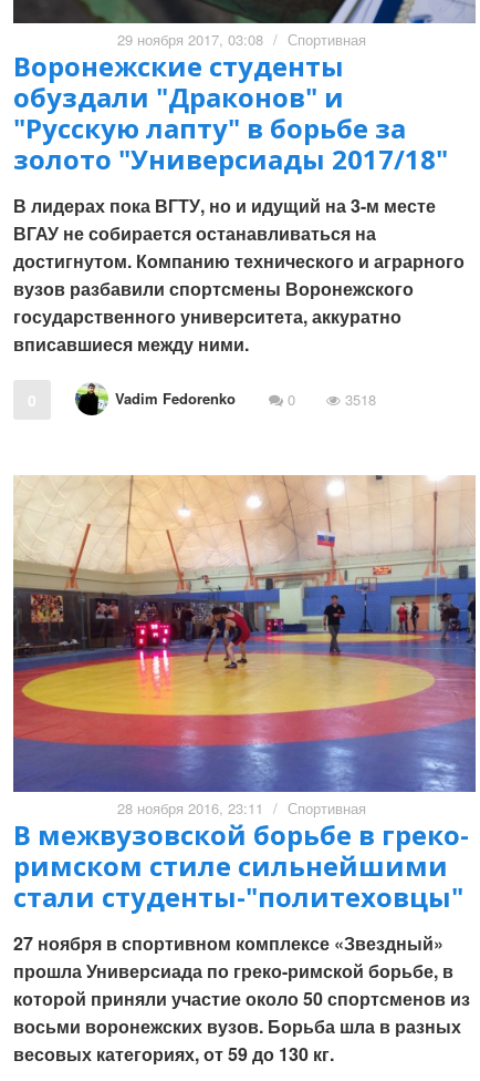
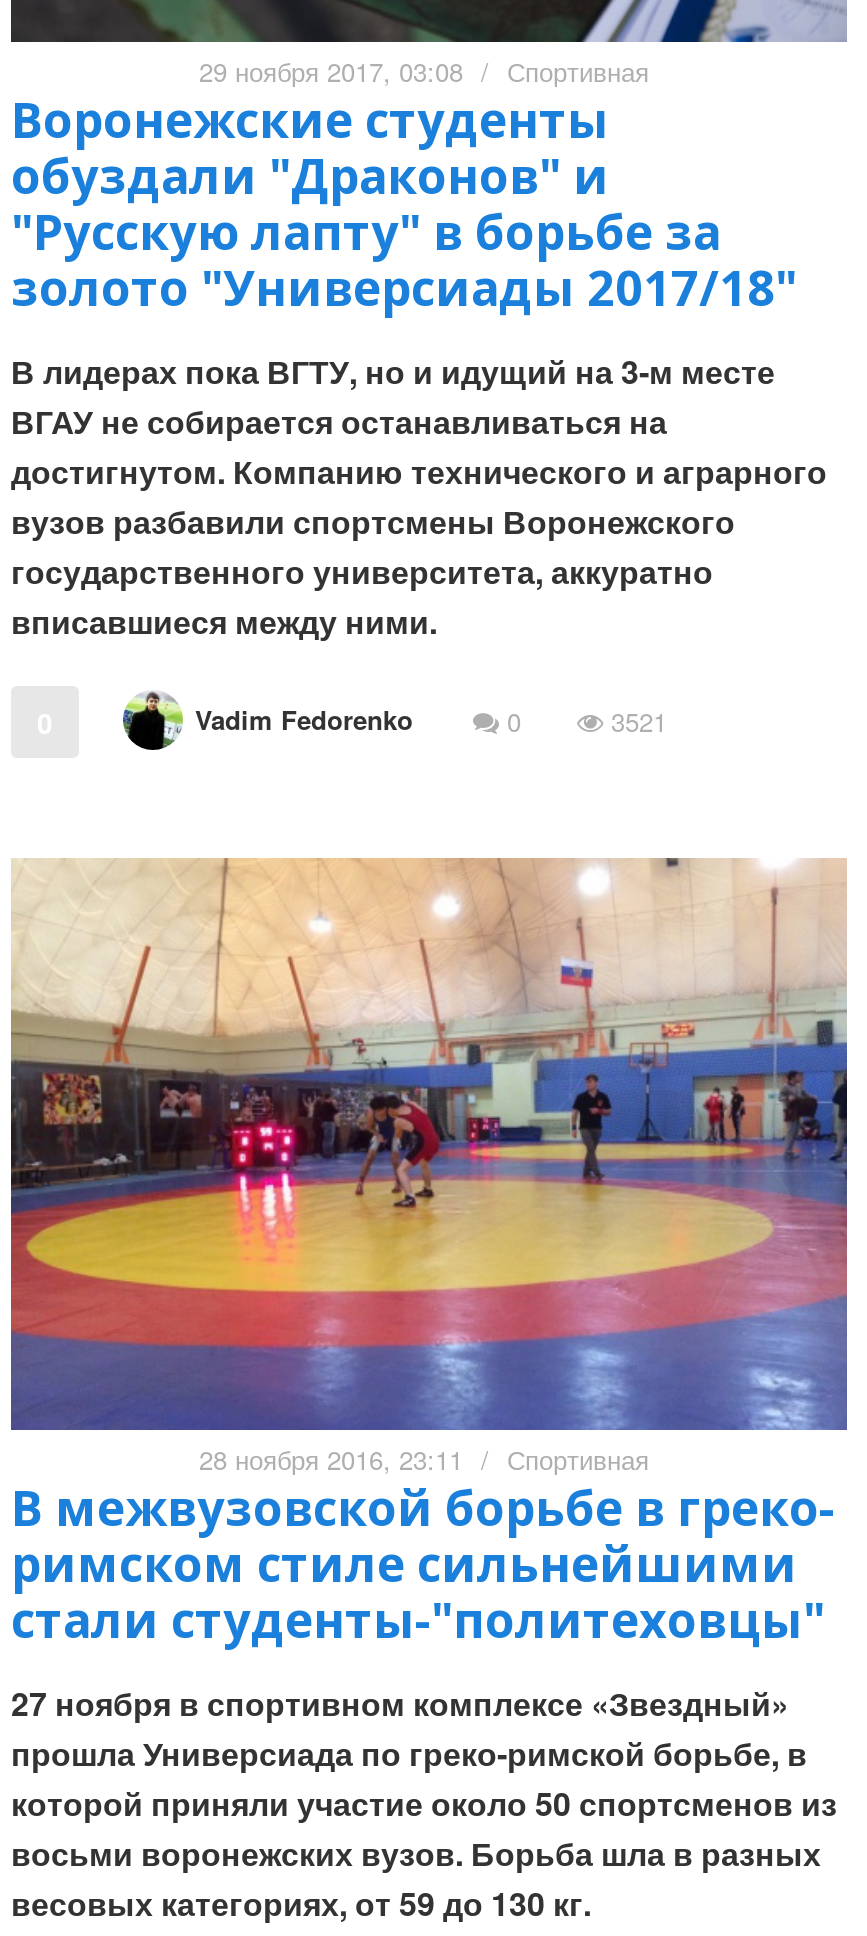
- 3518
+ 3521
